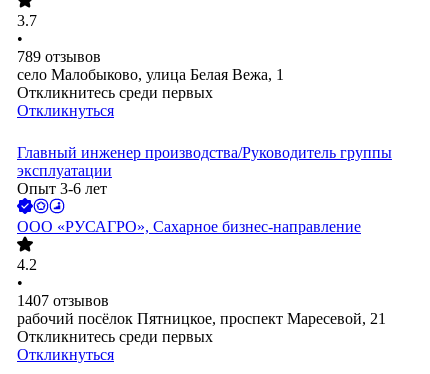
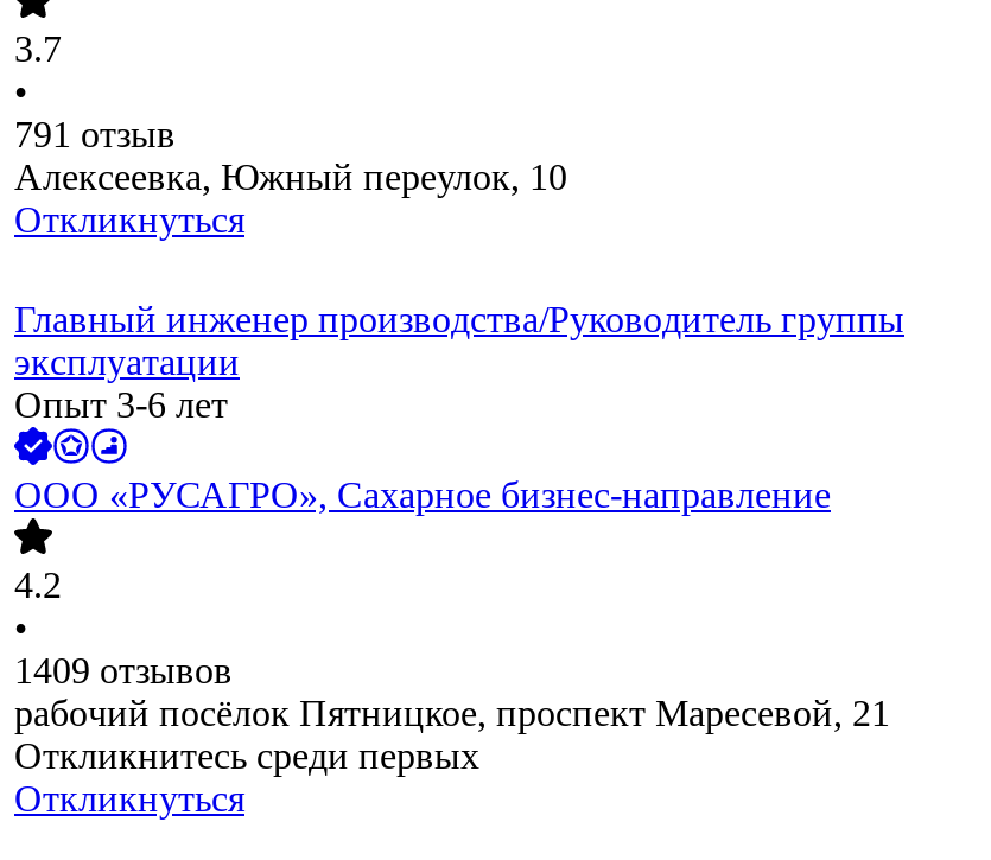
- 789 отзывов
- село Малобыково, улица Белая Вежа, 1
- Откликнитесь среди первых
+ 791 отзыв
+ Алексеевка, Южный переулок, 10

- 1407 отзывов
+ 1409 отзывов
